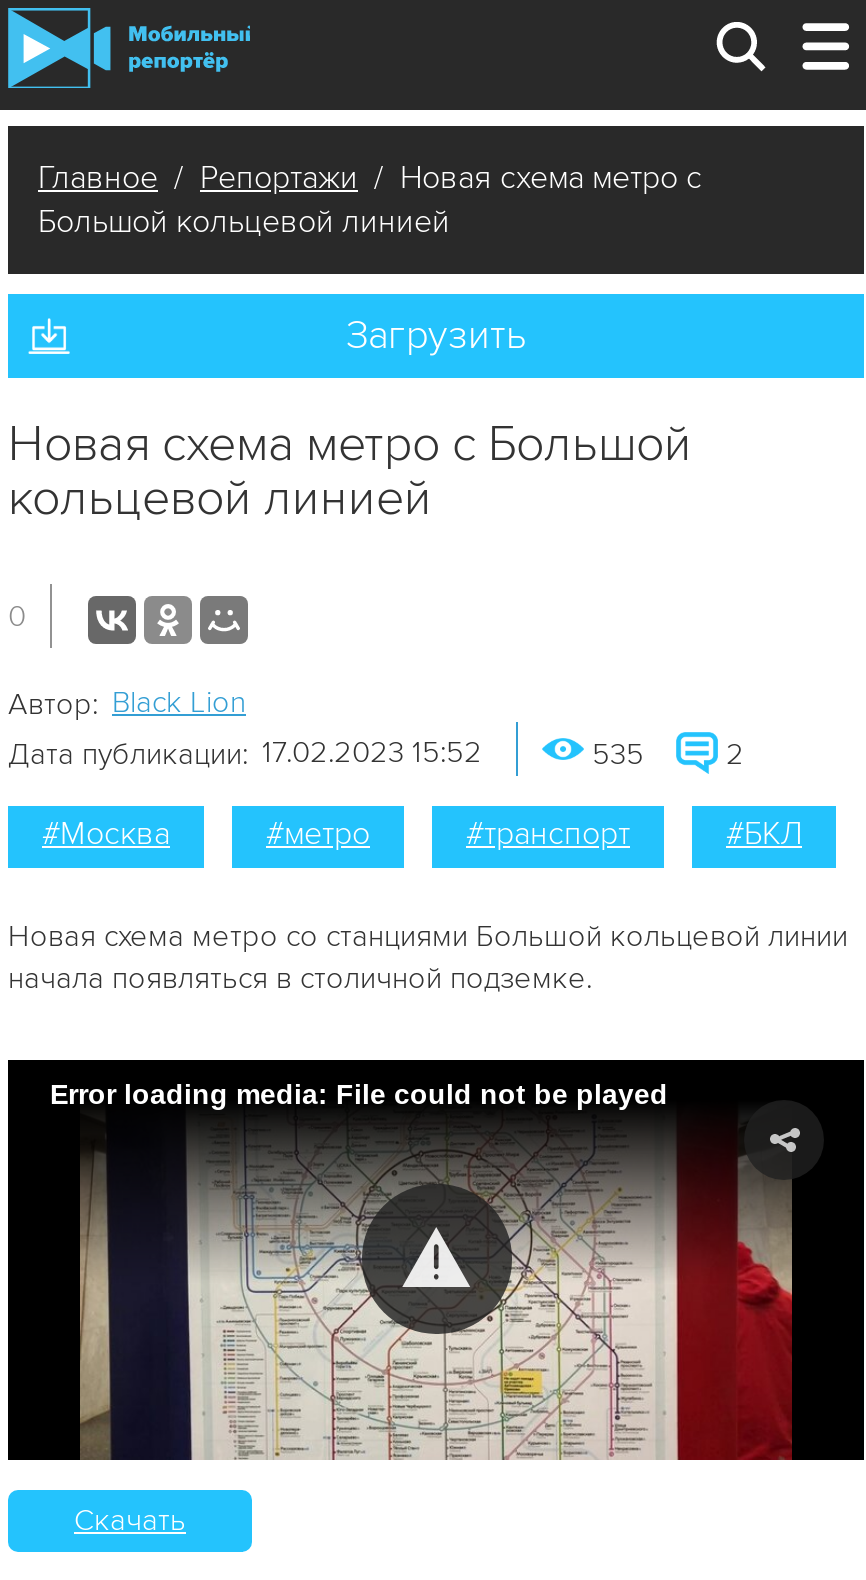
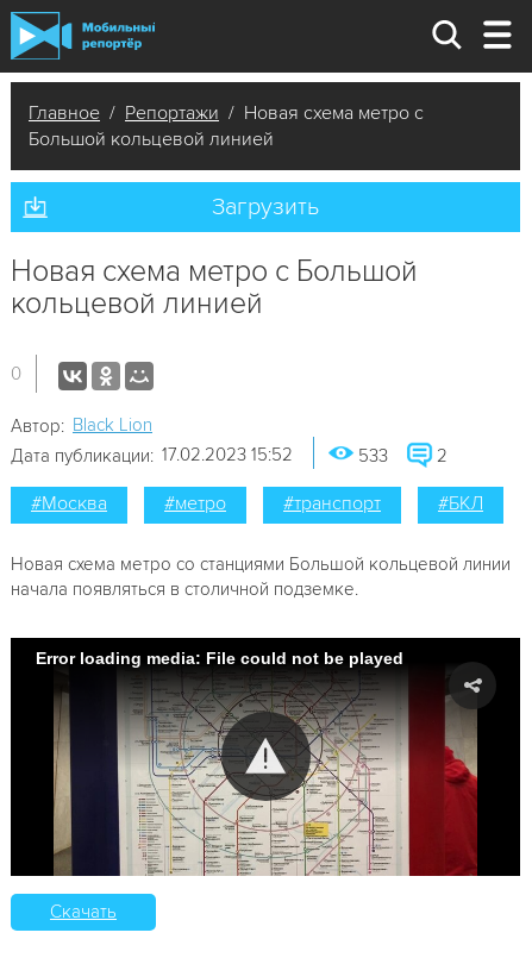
- 535
+ 533
